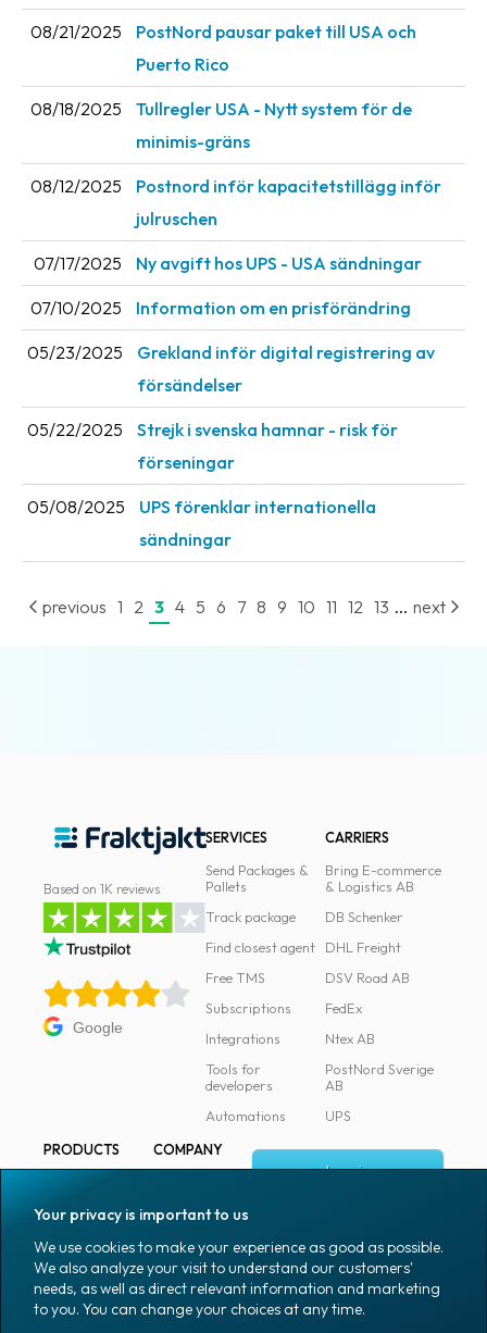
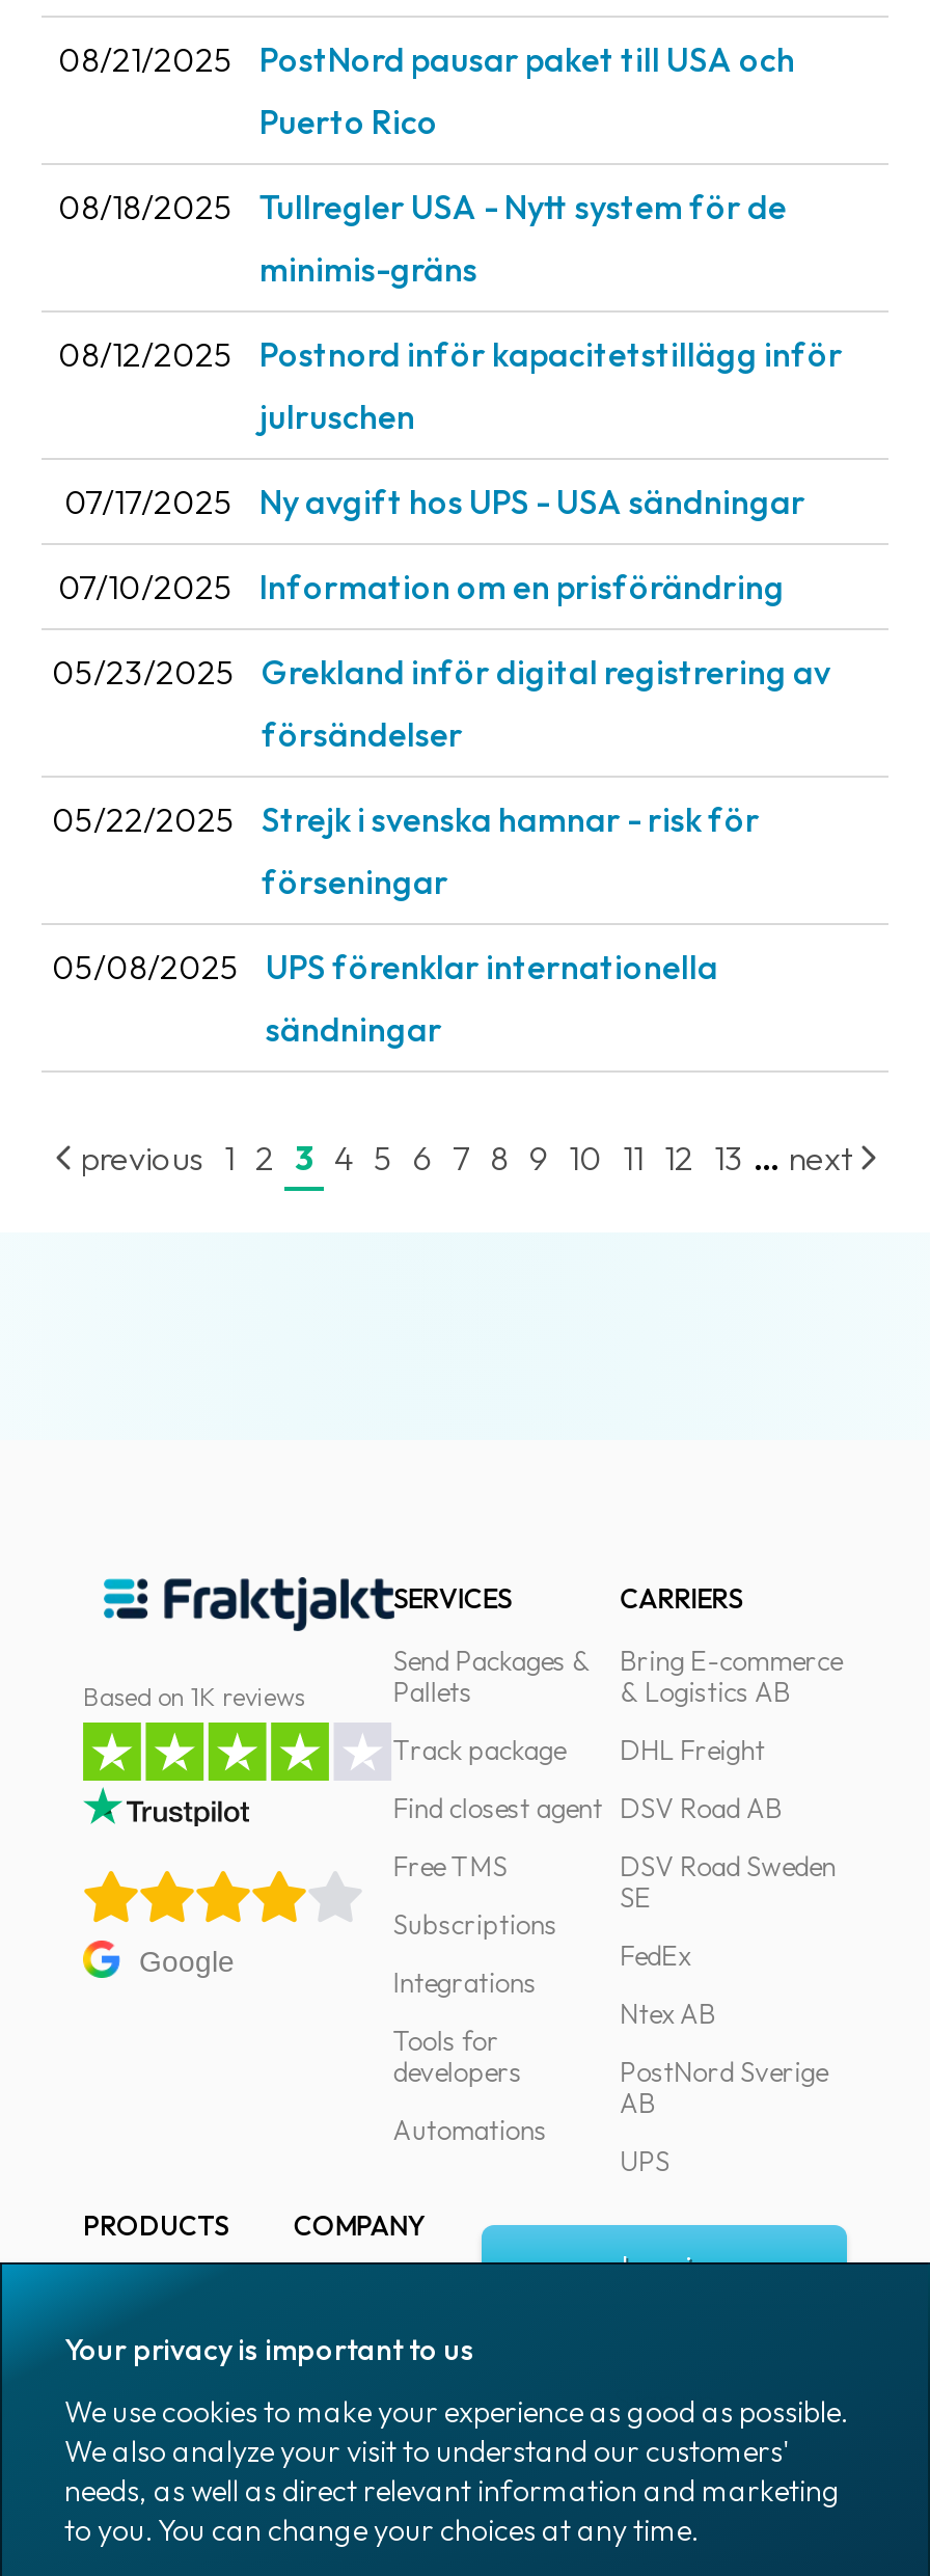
- DB Schenker

moved up: DHL Freight | DSV Road AB

+ DSV Road Sweden
+ SE
